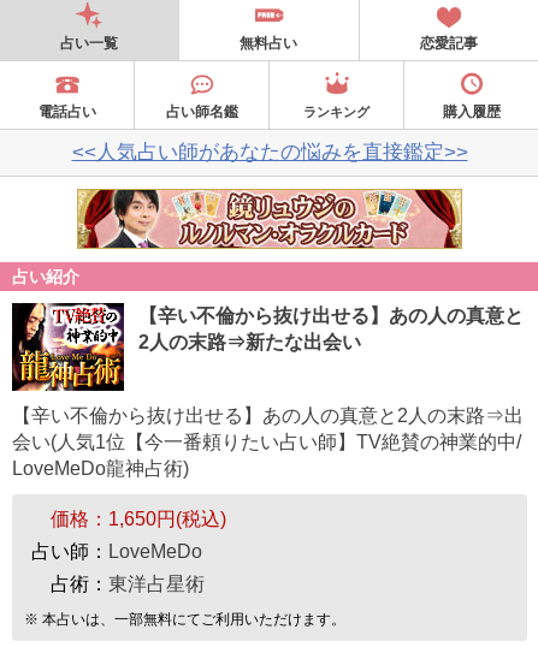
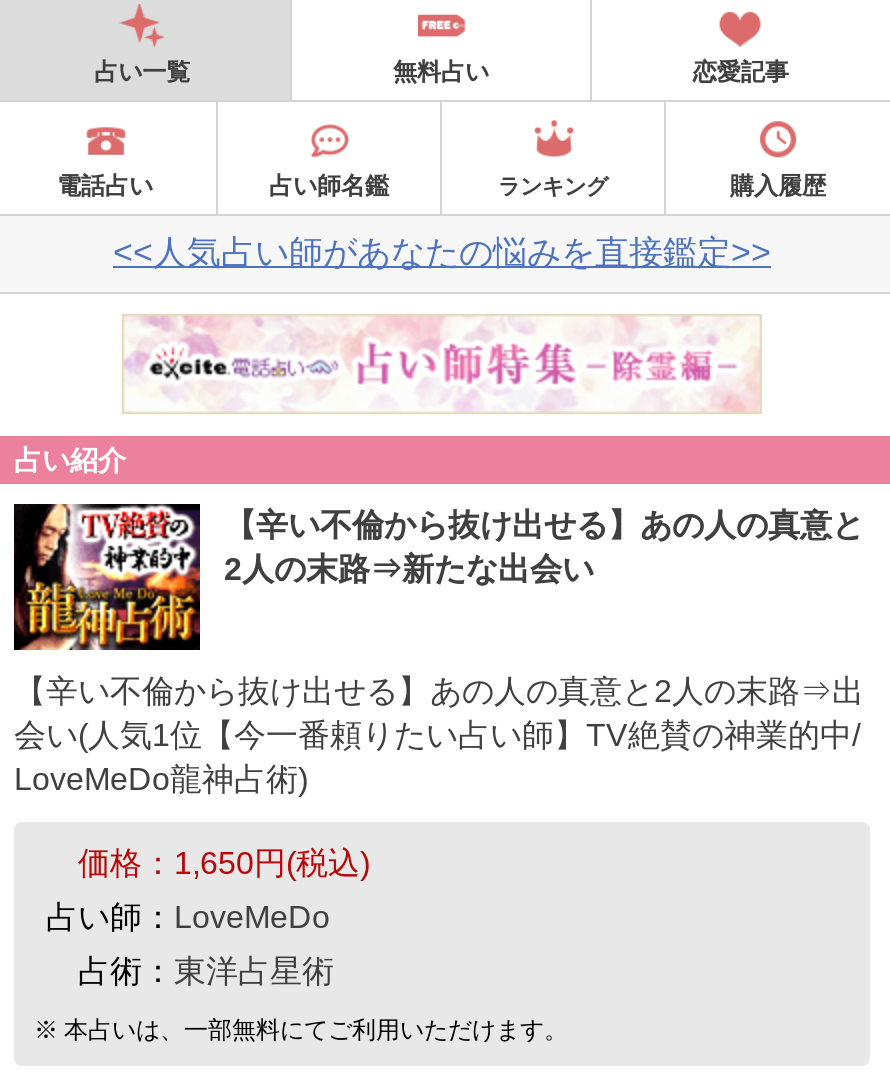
- [image]
+ [image]
